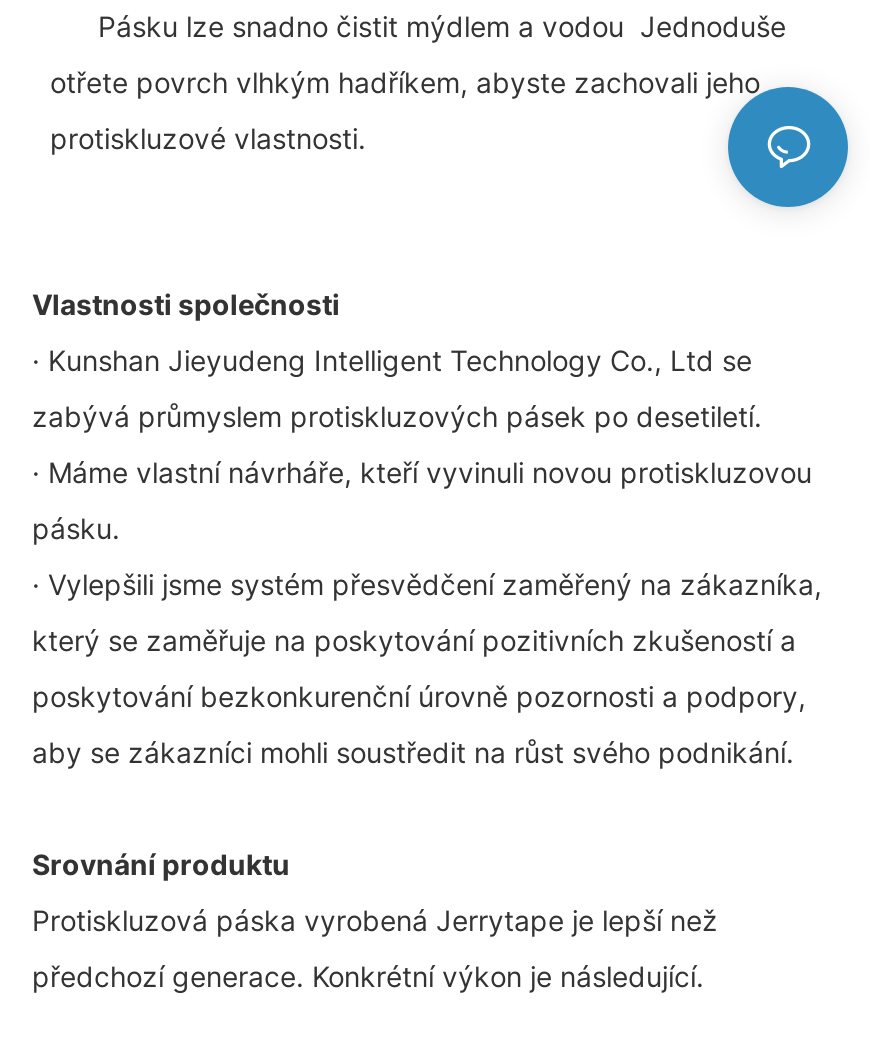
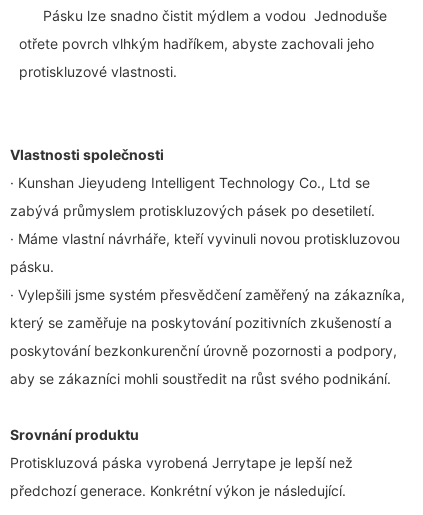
- [image]
